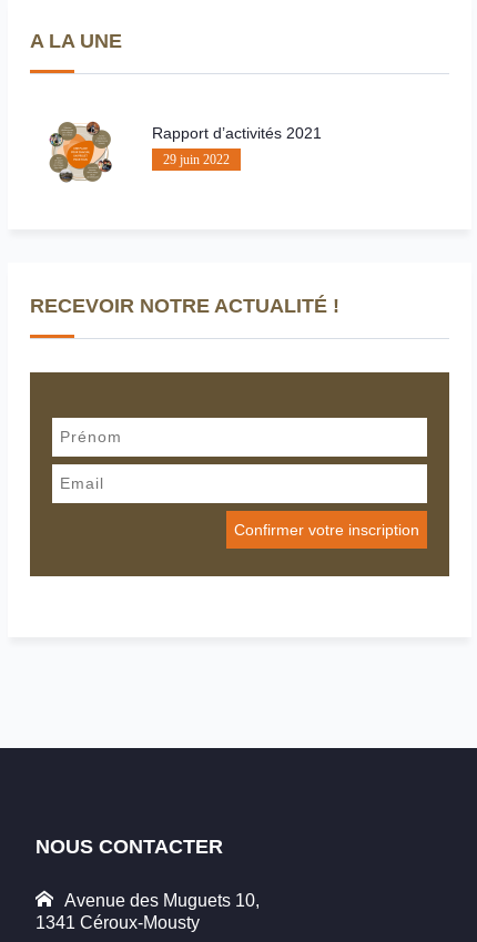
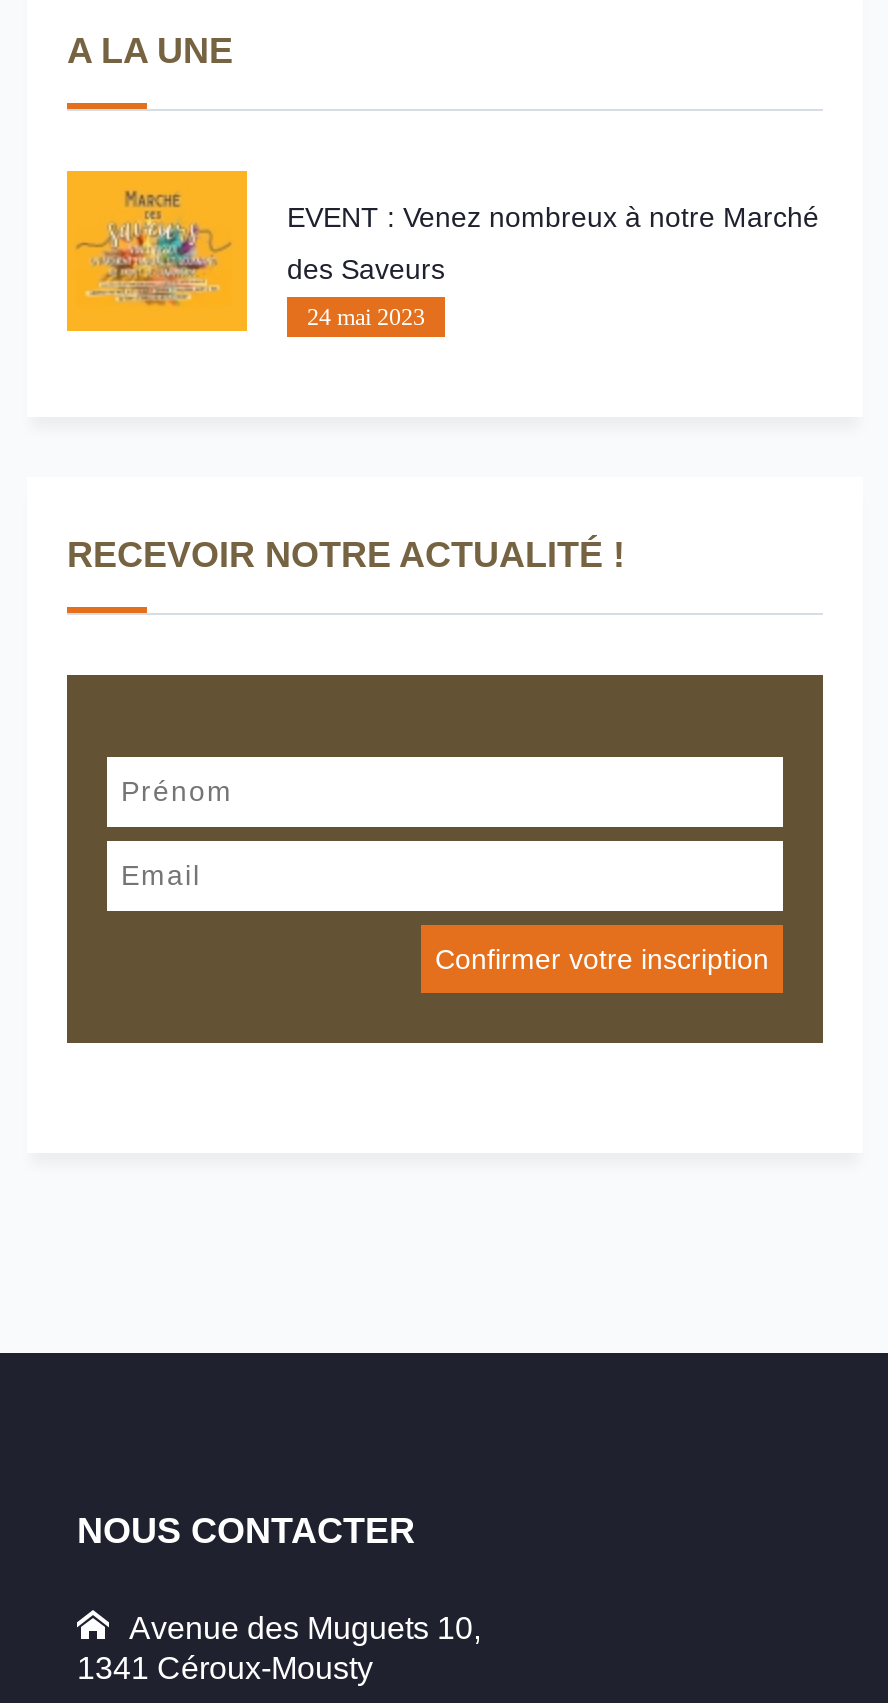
- [image]
- Rapport d’activités 2021
- 29 juin 2022
+ [image]
+ EVENT : Venez nombreux à notre Marché
+ des Saveurs
+ 24 mai 2023
